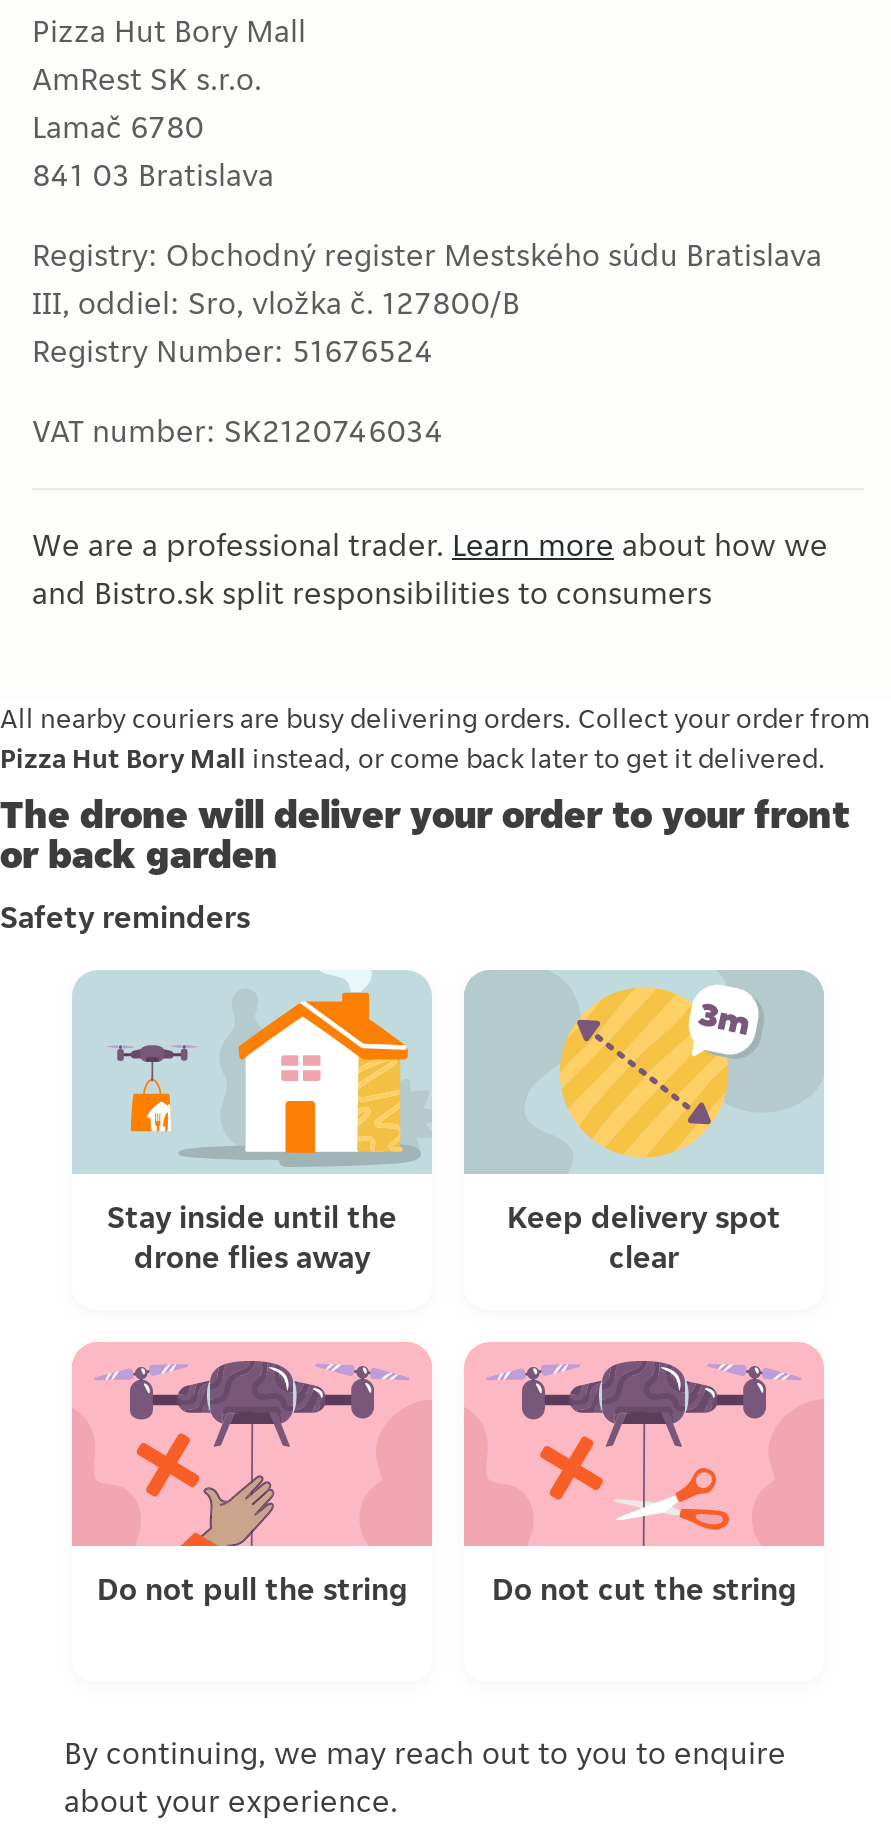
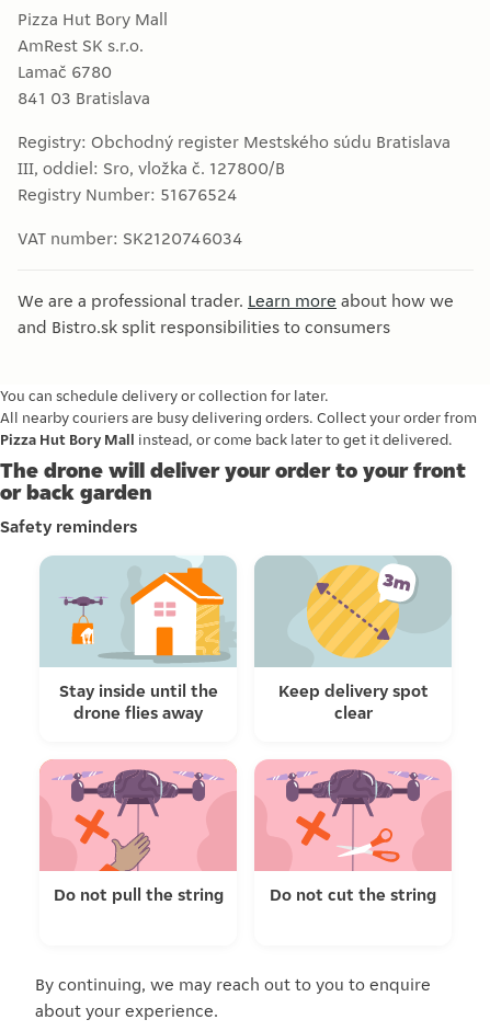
+ You can schedule delivery or collection for later.
